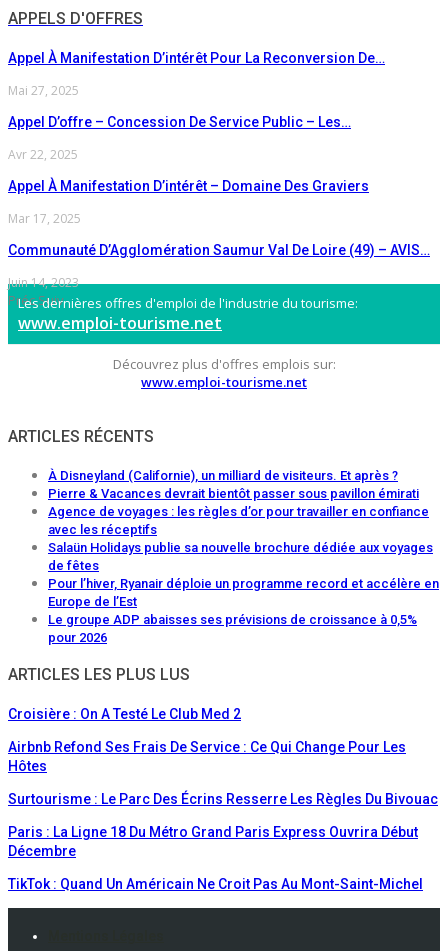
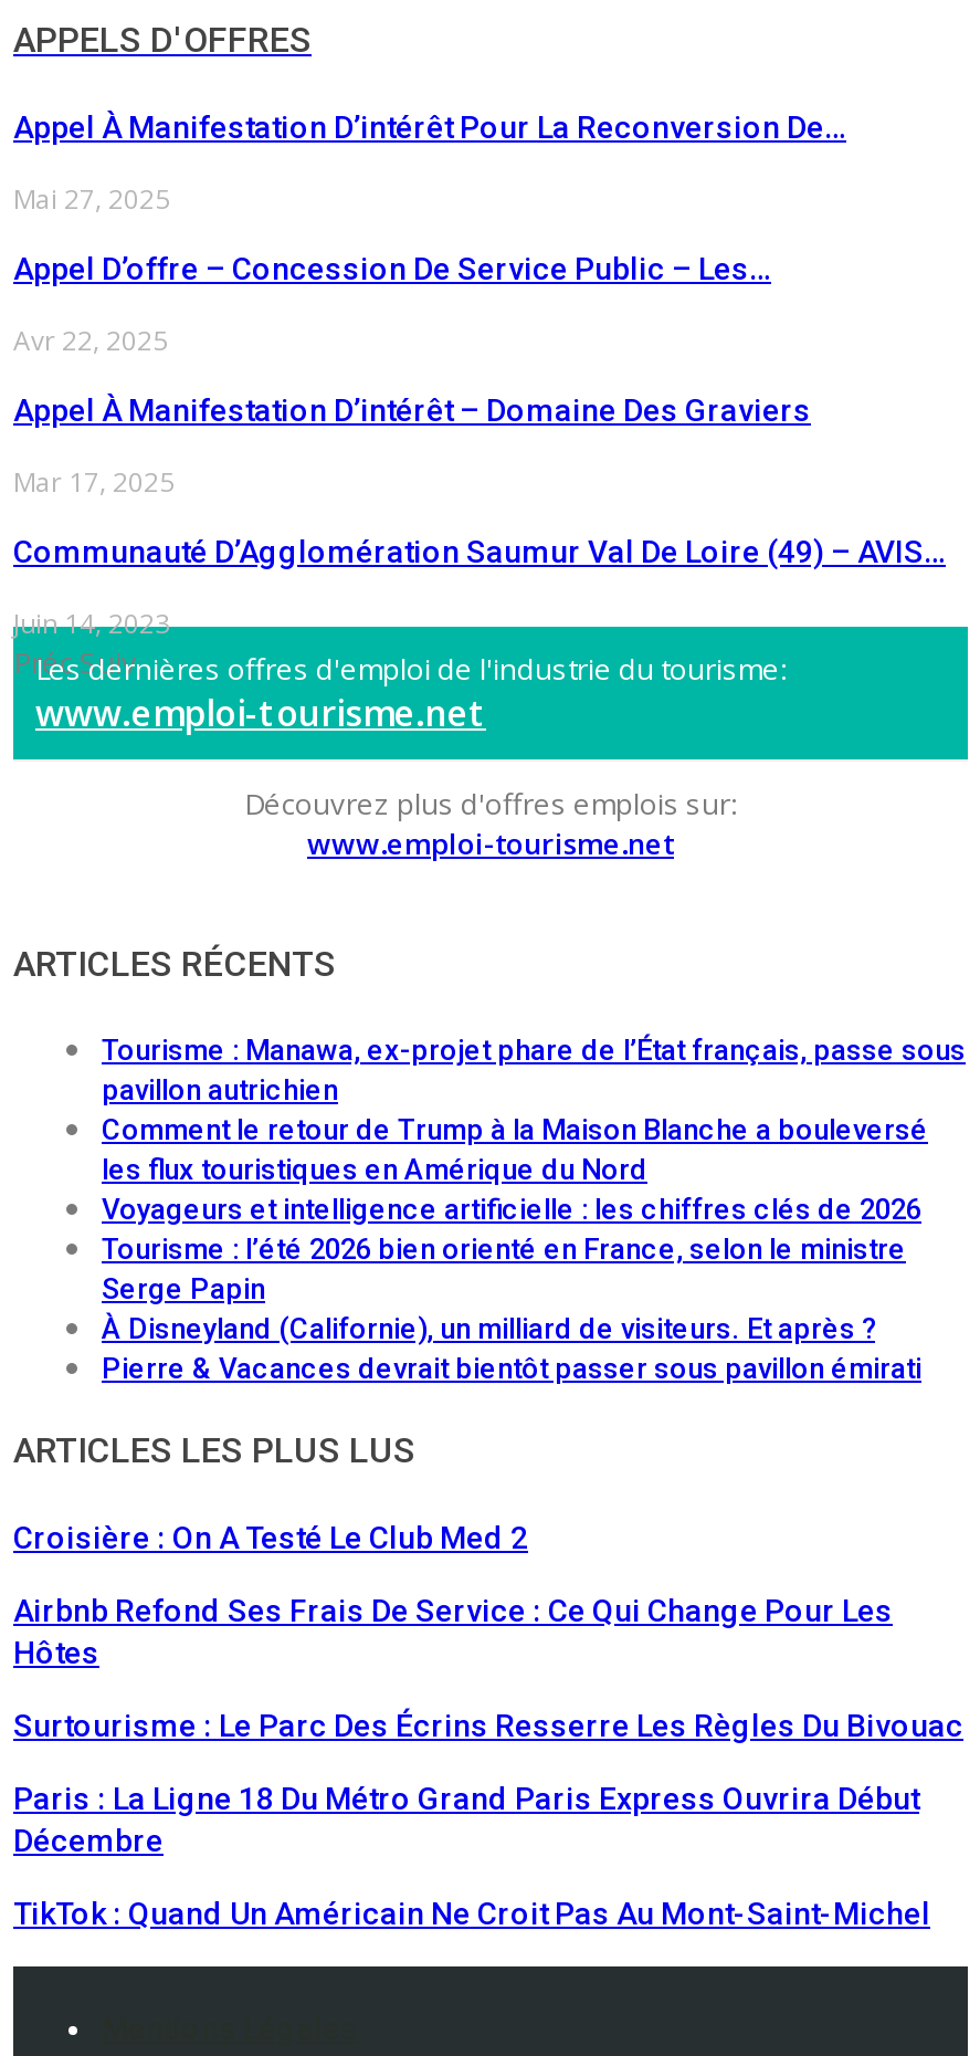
+ Tourisme : Manawa, ex-projet phare de l’État français, passe sous
+ pavillon autrichien
+ Comment le retour de Trump à la Maison Blanche a bouleversé
+ les flux touristiques en Amérique du Nord
+ Voyageurs et intelligence artificielle : les chiffres clés de 2026
+ Tourisme : l’été 2026 bien orienté en France, selon le ministre
+ Serge Papin

moved down: À Disneyland (Californie), un milliard de visiteurs. Et après ? | Pierre & Vacances devrait bientôt passer sous pavillon émirati

- Agence de voyages : les règles d’or pour travailler en confiance
- avec les réceptifs
- Salaün Holidays publie sa nouvelle brochure dédiée aux voyages
- de fêtes
- Pour l’hiver, Ryanair déploie un programme record et accélère en
- Europe de l’Est
- Le groupe ADP abaisses ses prévisions de croissance à 0,5%
- pour 2026
